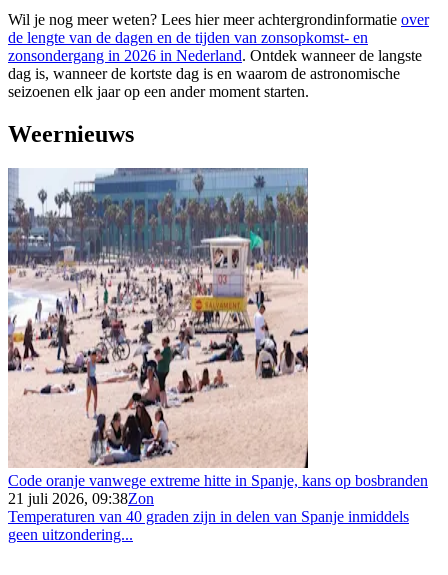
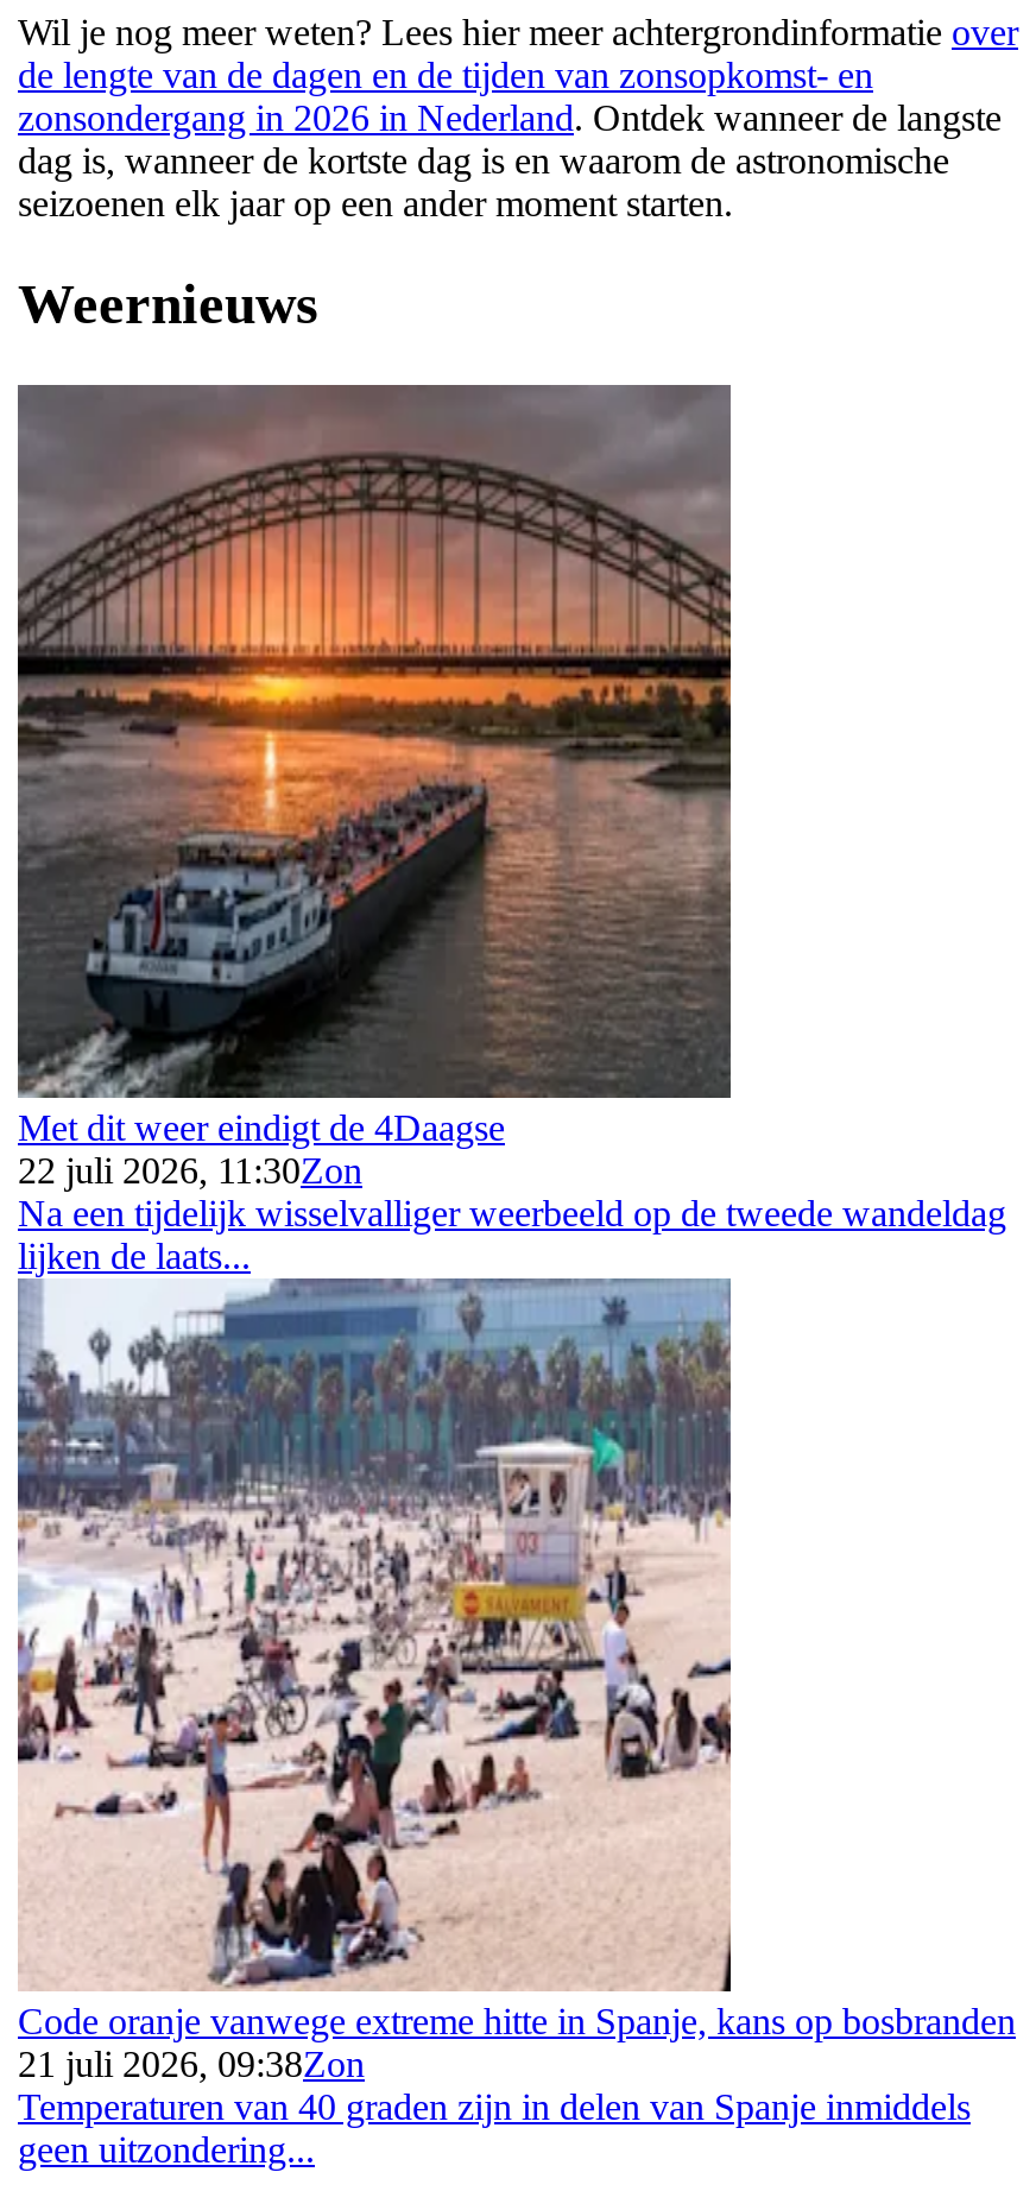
+ [image]
+ Met dit weer eindigt de 4Daagse
+ 22 juli 2026, 11:30Zon
+ Na een tijdelijk wisselvalliger weerbeeld op de tweede wandeldag
+ lijken de laats...
